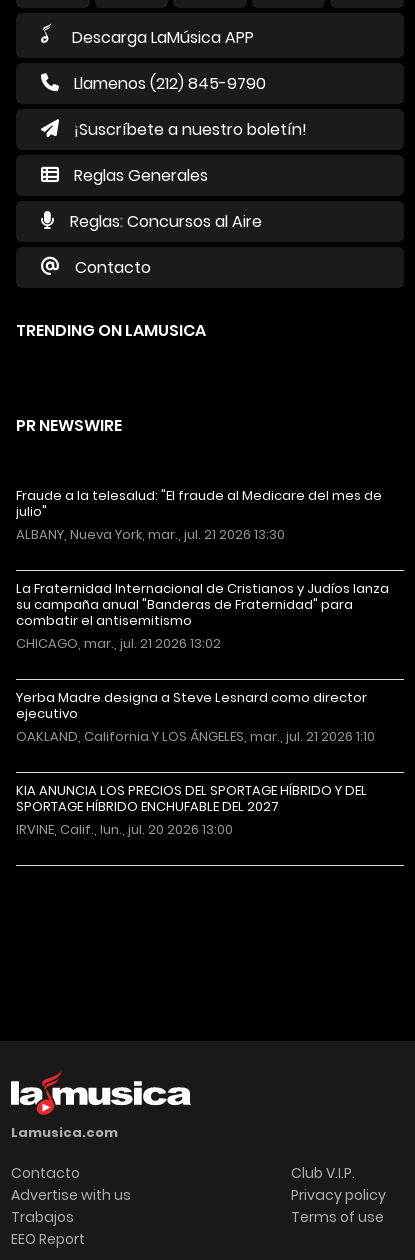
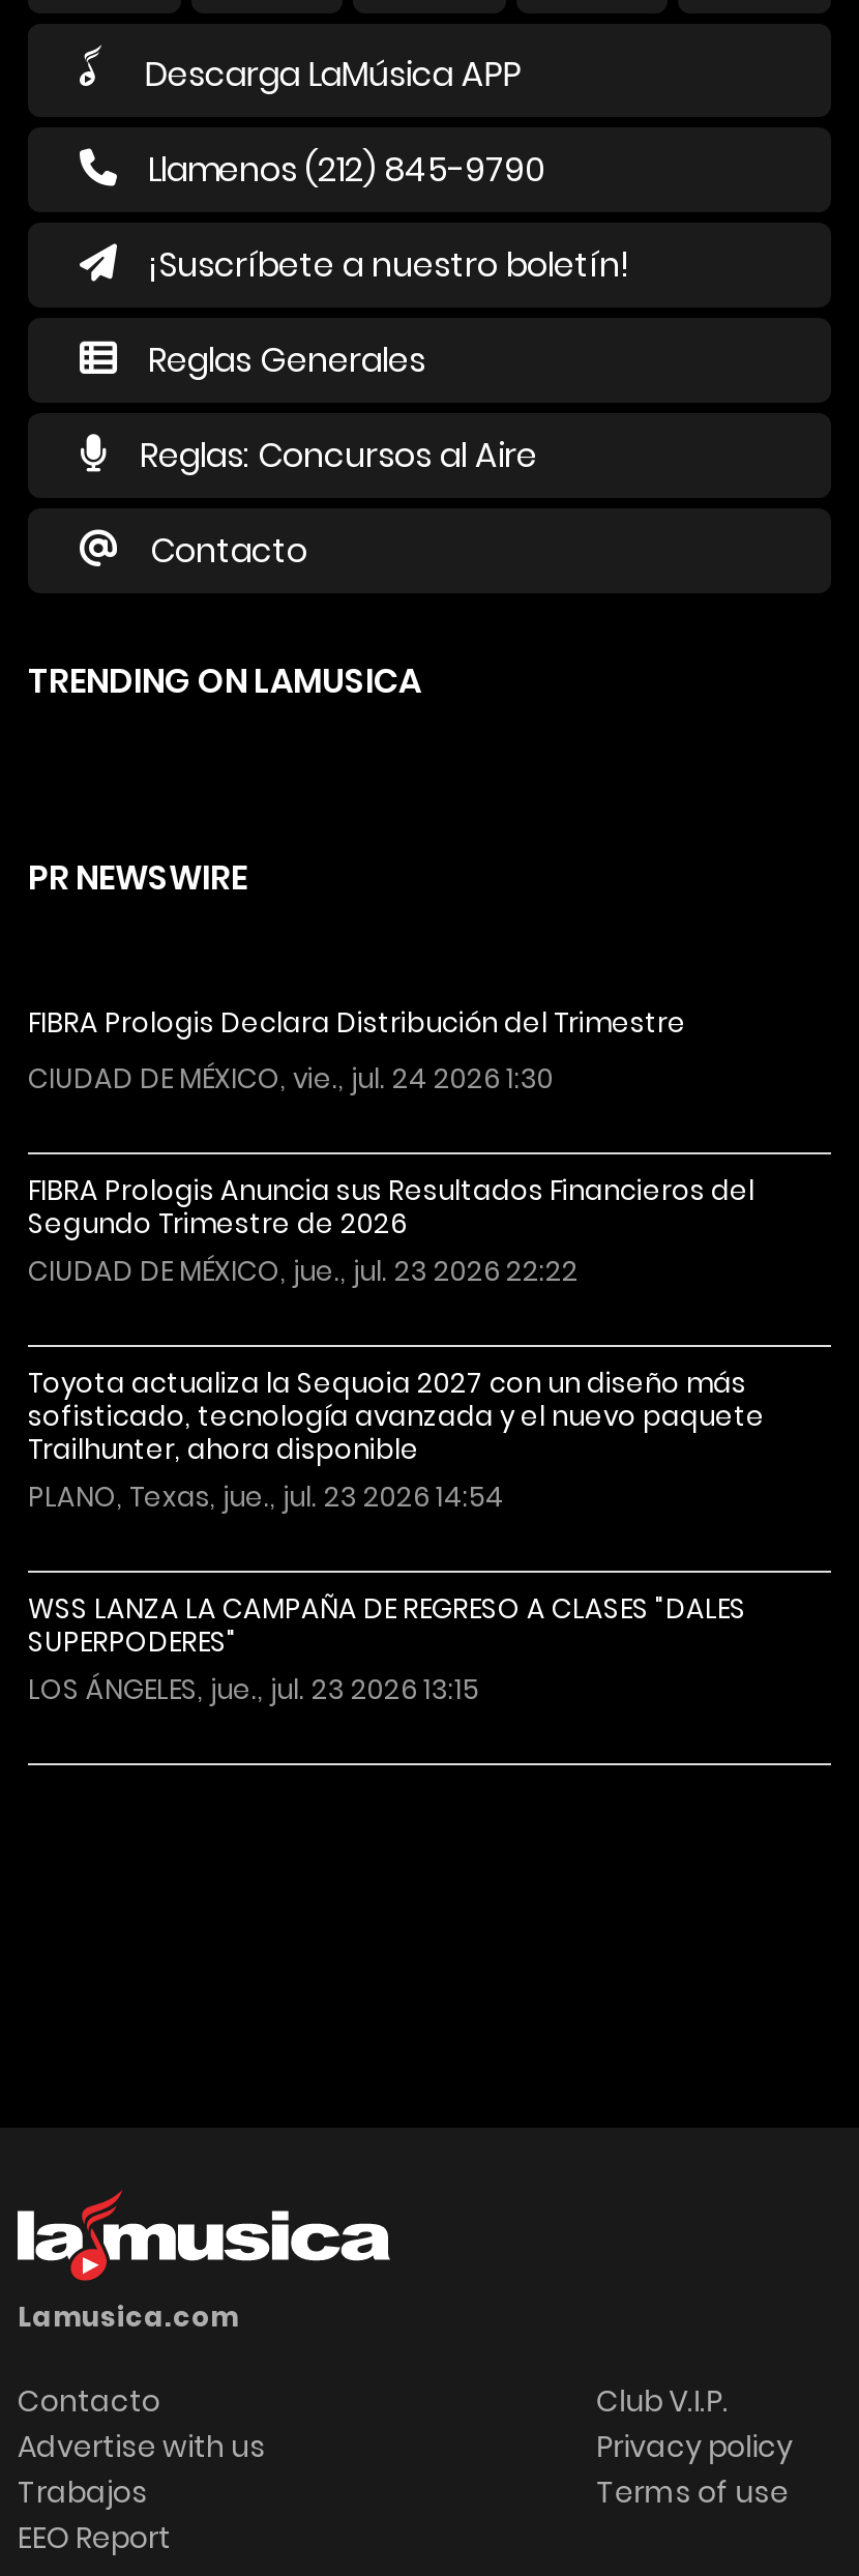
- Fraude a la telesalud: "El fraude al Medicare del mes de
- julio"
- ALBANY, Nueva York, mar., jul. 21 2026 13:30
+ FIBRA Prologis Declara Distribución del Trimestre
+ CIUDAD DE MÉXICO, vie., jul. 24 2026 1:30

- La Fraternidad Internacional de Cristianos y Judíos lanza
- su campaña anual "Banderas de Fraternidad" para
- combatir el antisemitismo
- CHICAGO, mar., jul. 21 2026 13:02
+ FIBRA Prologis Anuncia sus Resultados Financieros del
+ Segundo Trimestre de 2026
+ CIUDAD DE MÉXICO, jue., jul. 23 2026 22:22

- Yerba Madre designa a Steve Lesnard como director
- ejecutivo
- OAKLAND, California Y LOS ÁNGELES, mar., jul. 21 2026 1:10
+ Toyota actualiza la Sequoia 2027 con un diseño más
+ sofisticado, tecnología avanzada y el nuevo paquete
+ Trailhunter, ahora disponible
+ PLANO, Texas, jue., jul. 23 2026 14:54

- KIA ANUNCIA LOS PRECIOS DEL SPORTAGE HÍBRIDO Y DEL
- SPORTAGE HÍBRIDO ENCHUFABLE DEL 2027
- IRVINE, Calif., lun., jul. 20 2026 13:00
+ WSS LANZA LA CAMPAÑA DE REGRESO A CLASES "DALES
+ SUPERPODERES"
+ LOS ÁNGELES, jue., jul. 23 2026 13:15
